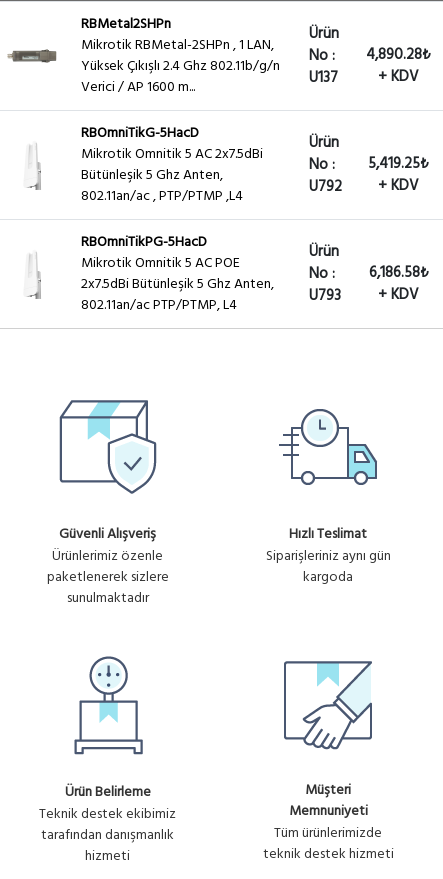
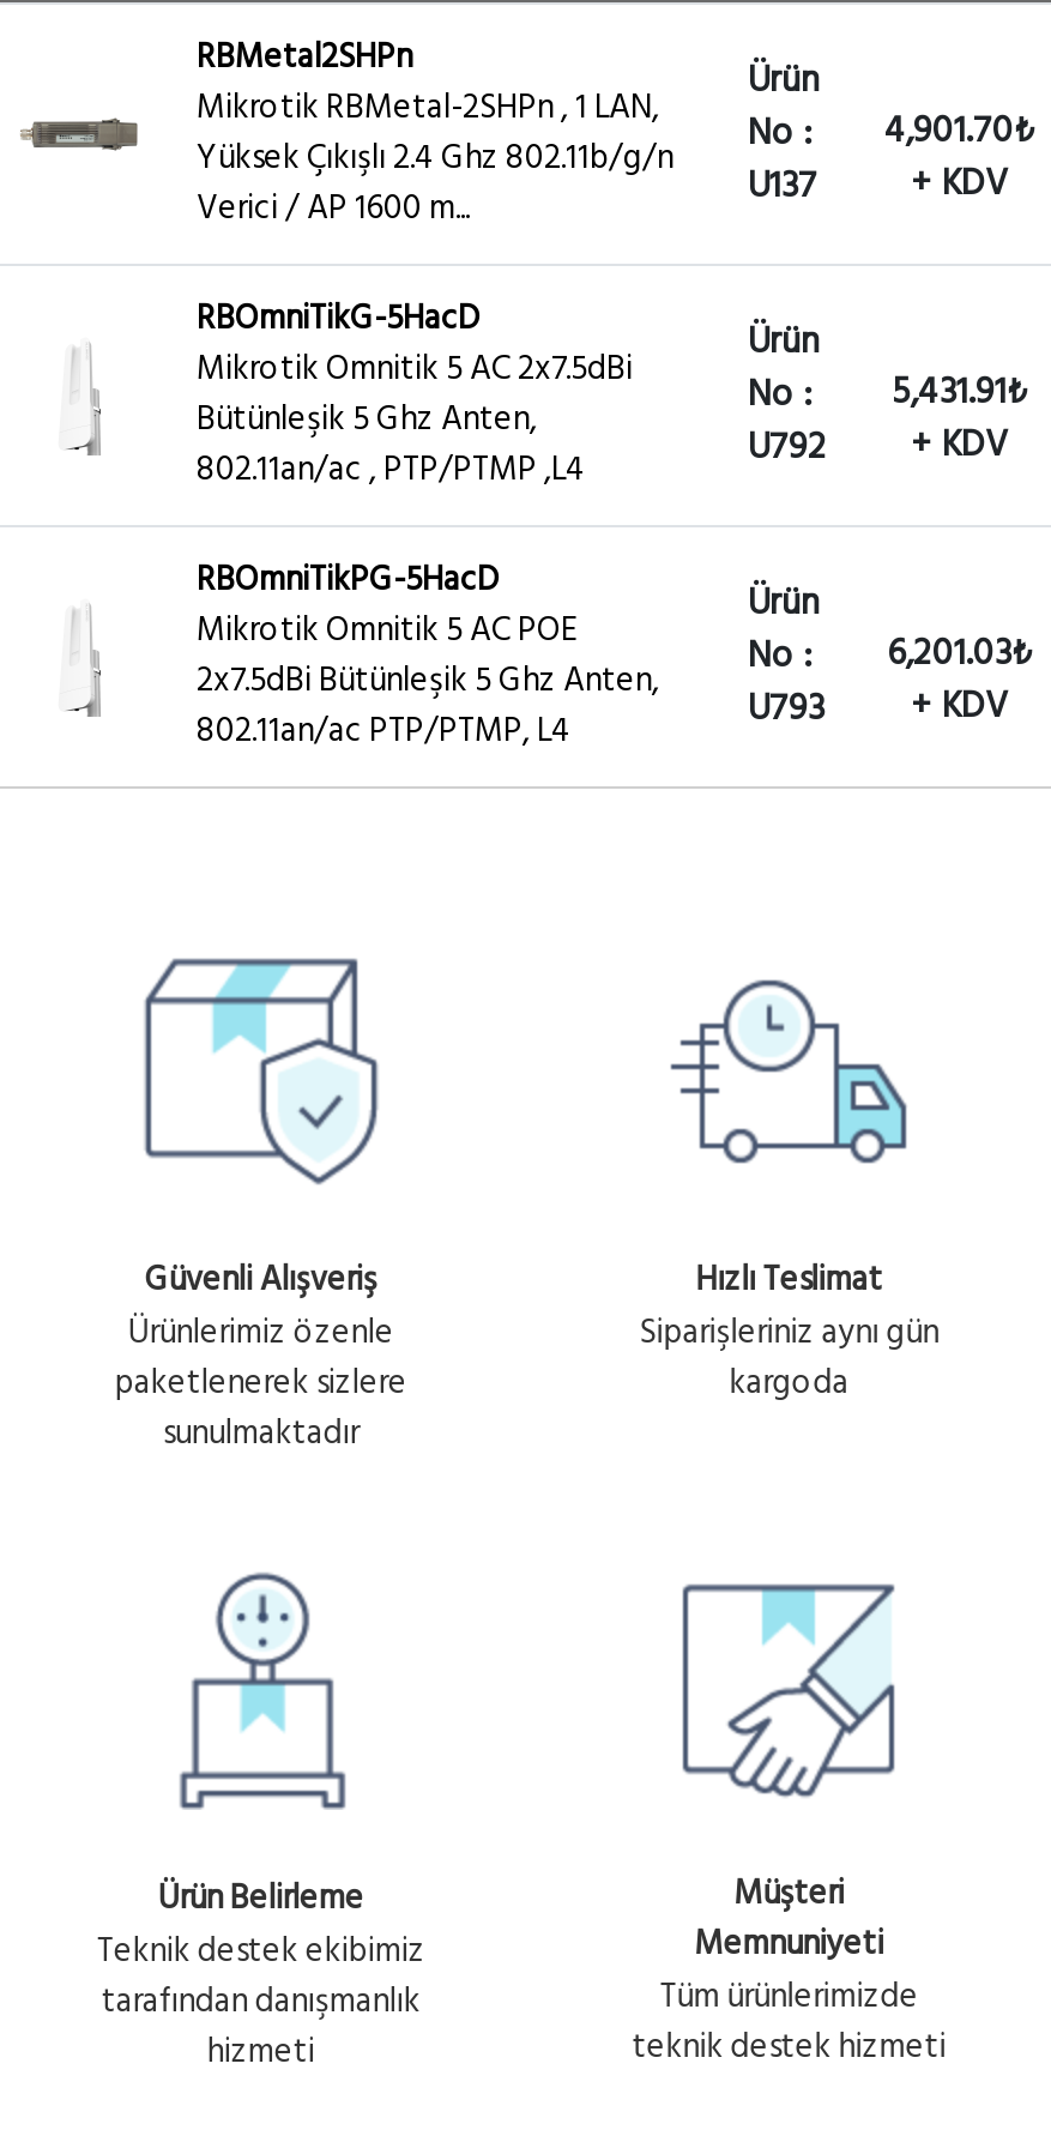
- Mikrotik RBMetal-2SHPn , 1 LAN, Yüksek Çıkışlı 2.4 Ghz 802.11b/g/n No : Ürün U137 4,890.28₺ + KDV
+ Mikrotik RBMetal-2SHPn , 1 LAN, Yüksek Çıkışlı 2.4 Ghz 802.11b/g/n No : Ürün U137 4,901.70₺ + KDV

- 5,419.25₺
+ 5,431.91₺

- 2x7.5dBi Bütünleşik 5 Ghz Anten, No : U793 6,186.58₺ + KDV
+ 2x7.5dBi Bütünleşik 5 Ghz Anten, No : U793 6,201.03₺ + KDV
